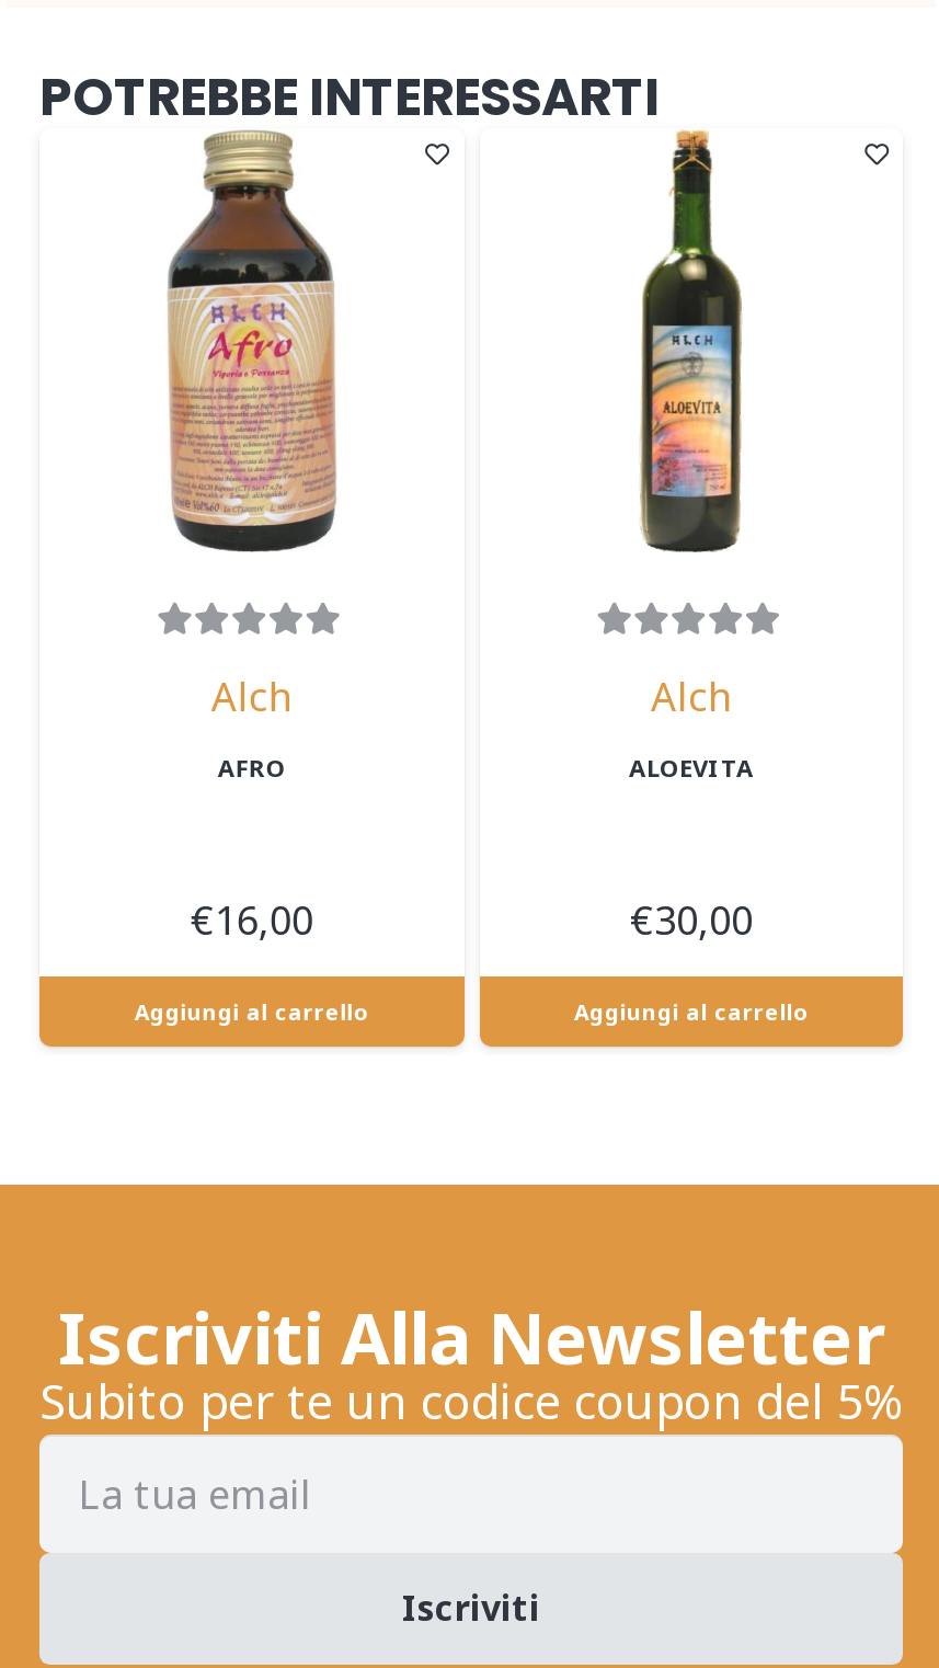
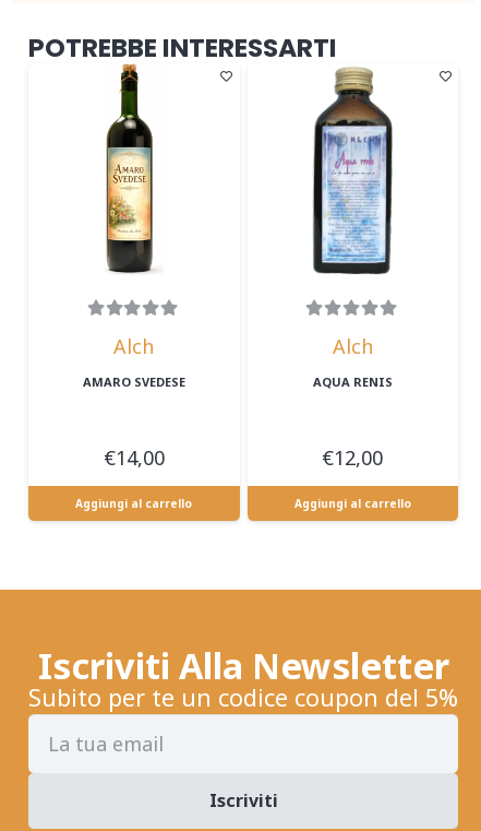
- [image]
+ [image]

- [image]
+ [image]

- AFRO
+ AMARO SVEDESE

- ALOEVITA
+ AQUA RENIS

- €16,00
+ €14,00

- €30,00
+ €12,00
